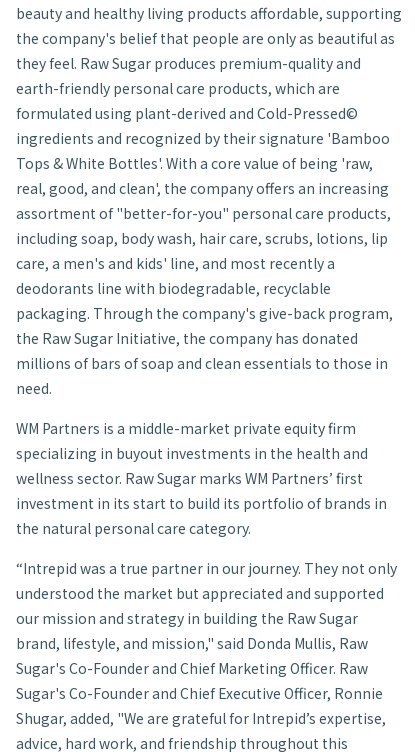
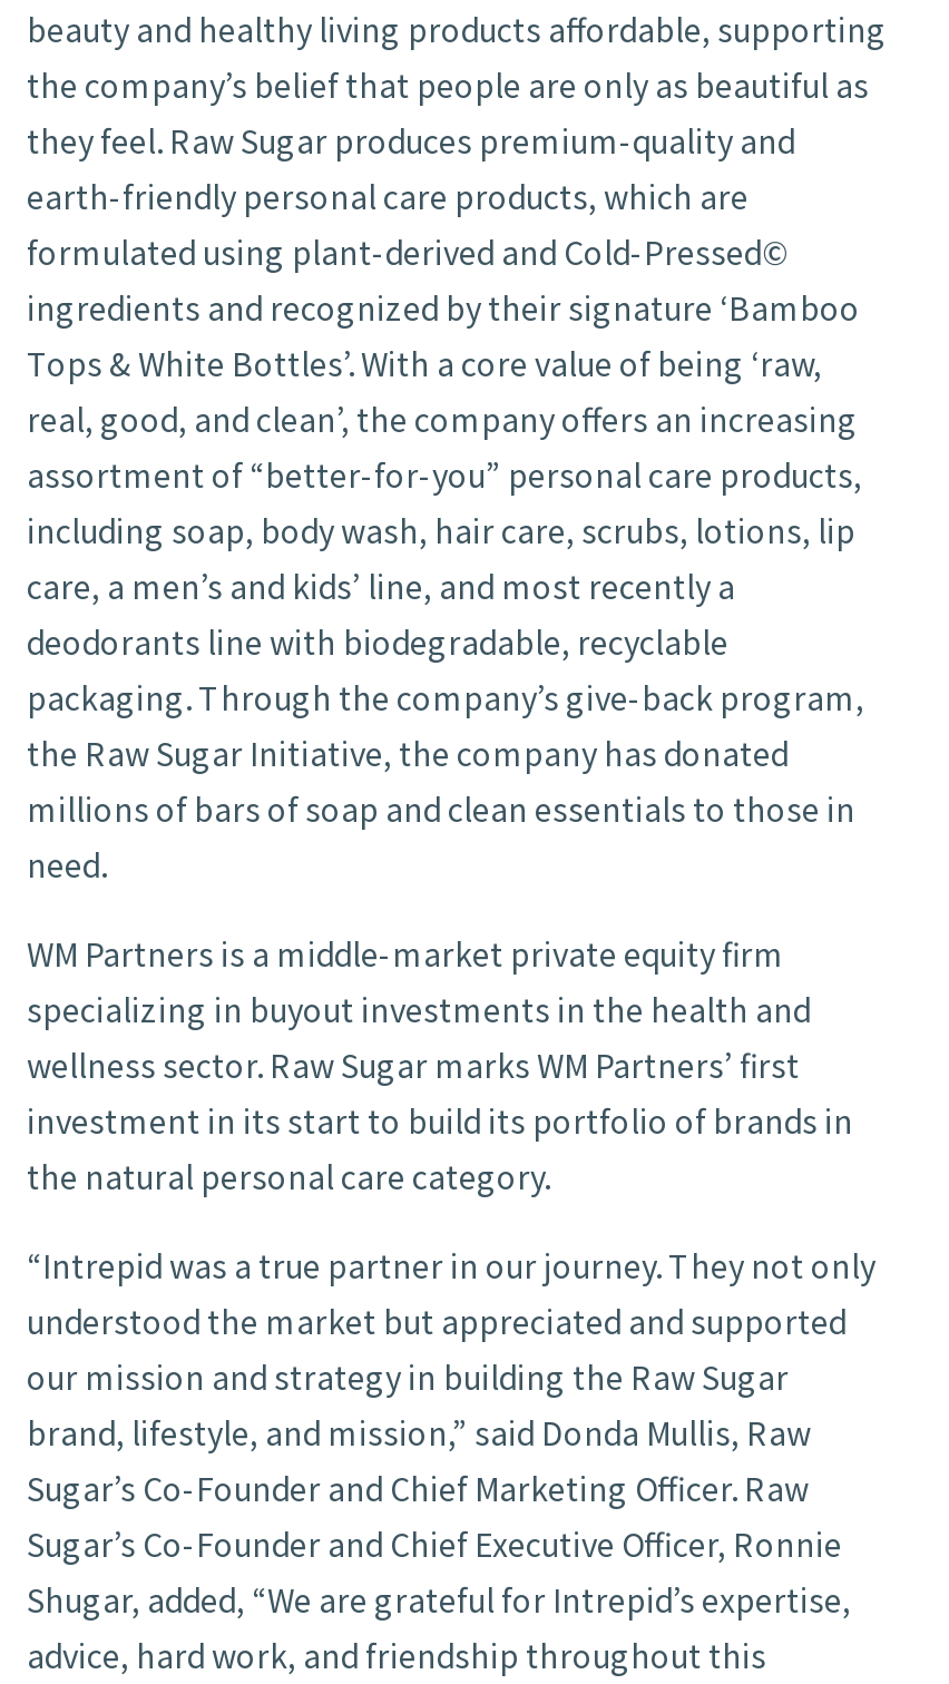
- the company's belief that people are only as beautiful as
+ the company’s belief that people are only as beautiful as

- ingredients and recognized by their signature 'Bamboo
+ ingredients and recognized by their signature ‘Bamboo

- Tops & White Bottles'. With a core value of being 'raw,
+ Tops & White Bottles’. With a core value of being ‘raw,

- real, good, and clean', the company offers an increasing
+ real, good, and clean’, the company offers an increasing

- assortment of "better-for-you" personal care products,
+ assortment of “better-for-you” personal care products,

- care, a men's and kids' line, and most recently a
+ care, a men’s and kids’ line, and most recently a

- packaging. Through the company's give-back program,
+ packaging. Through the company’s give-back program,

- brand, lifestyle, and mission," said Donda Mullis, Raw
+ brand, lifestyle, and mission,” said Donda Mullis, Raw

- Sugar's Co-Founder and Chief Marketing Officer. Raw
+ Sugar’s Co-Founder and Chief Marketing Officer. Raw

- Sugar's Co-Founder and Chief Executive Officer, Ronnie
+ Sugar’s Co-Founder and Chief Executive Officer, Ronnie

- Shugar, added, "We are grateful for Intrepid’s expertise,
+ Shugar, added, “We are grateful for Intrepid’s expertise,
